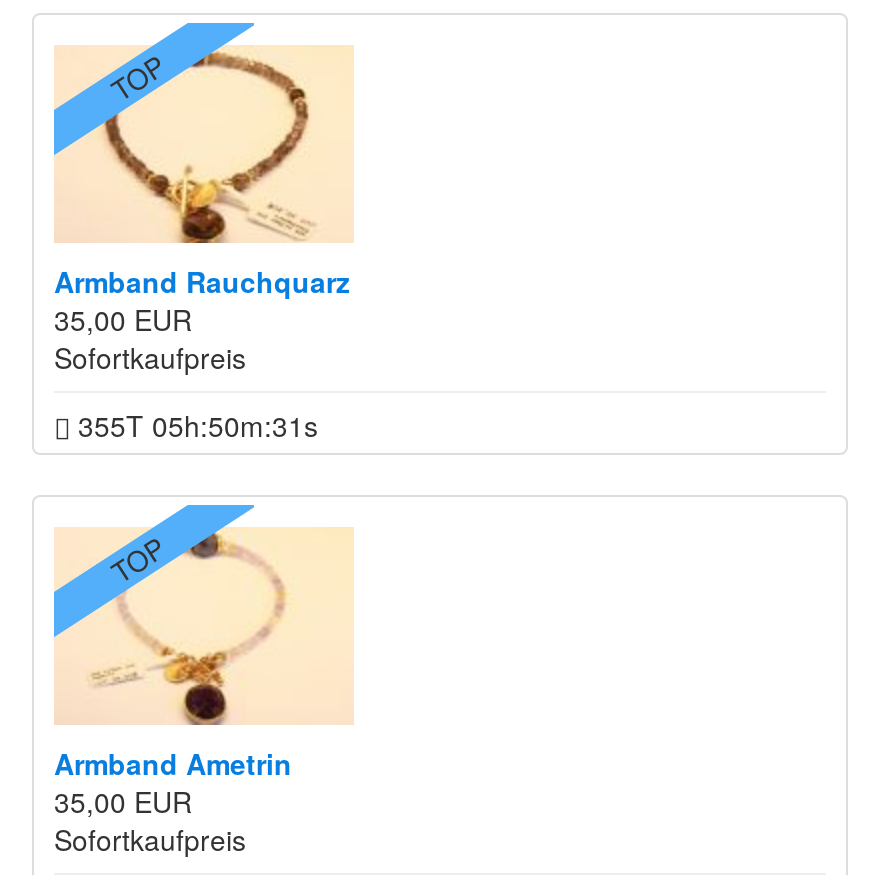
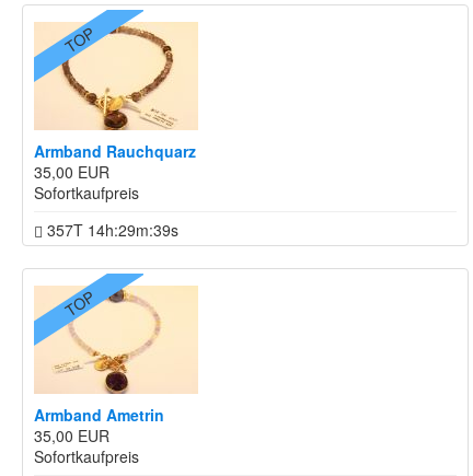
- 355T 05h:50m:31s
+ 357T 14h:29m:39s
